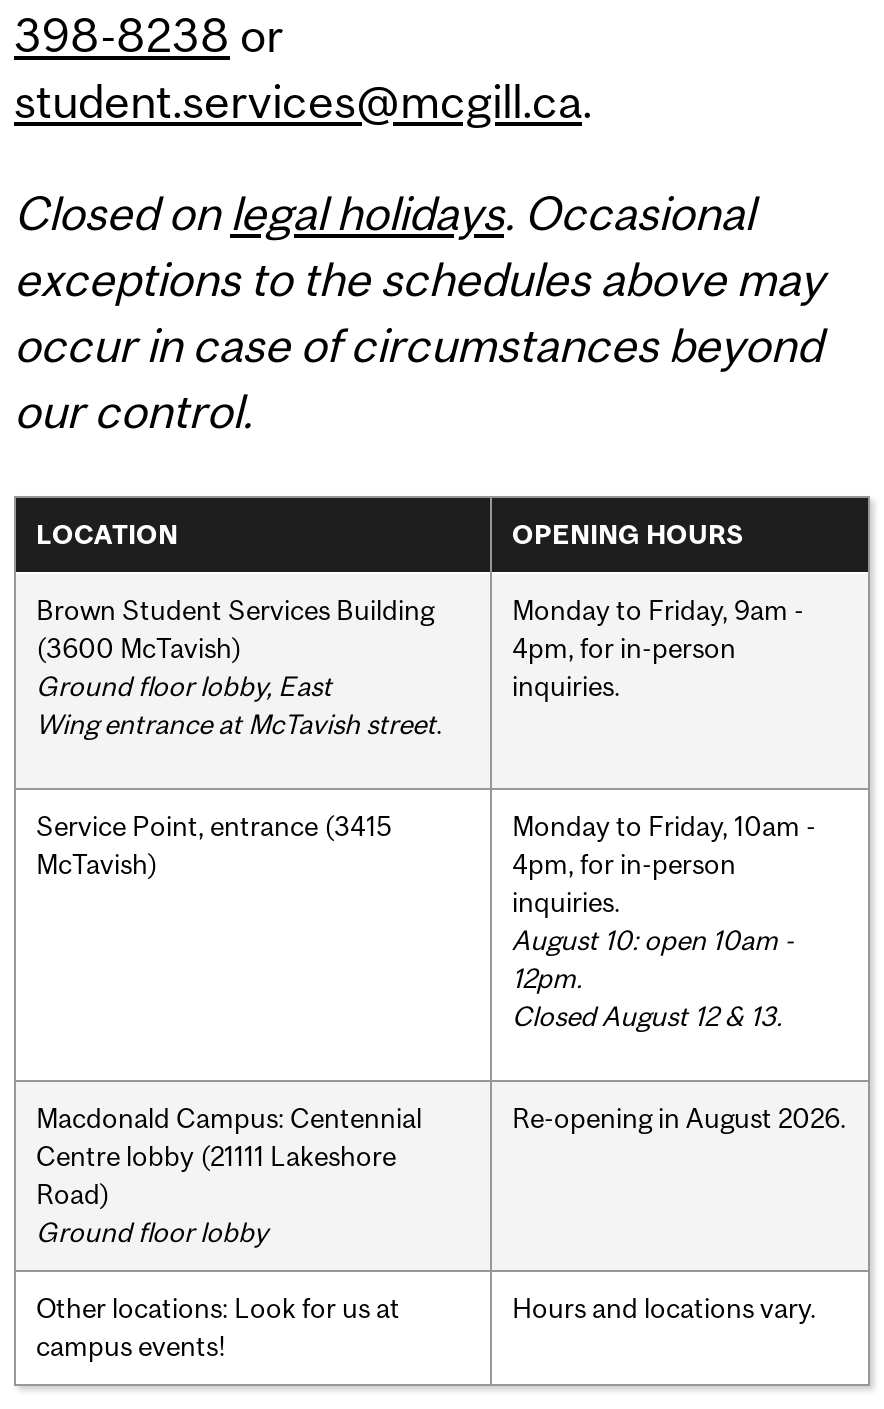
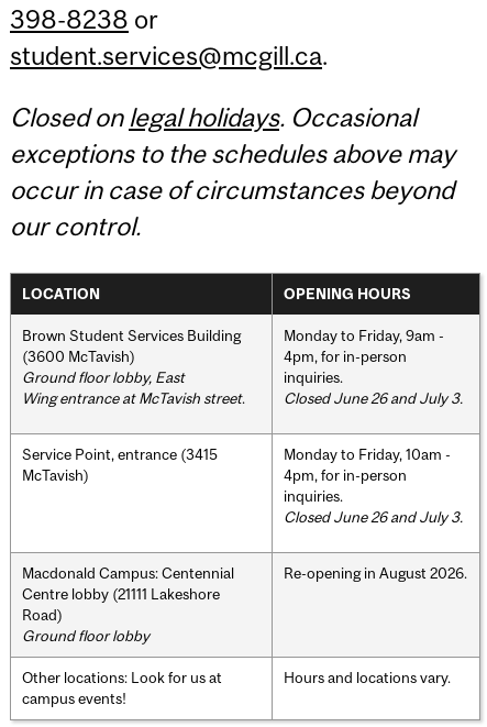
+ Closed June 26 and July 3.

- August 10: open 10am -
- 12pm.
- Closed August 12 & 13.
+ Closed June 26 and July 3.
